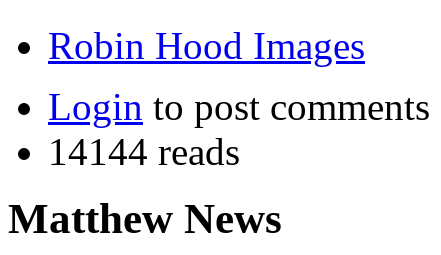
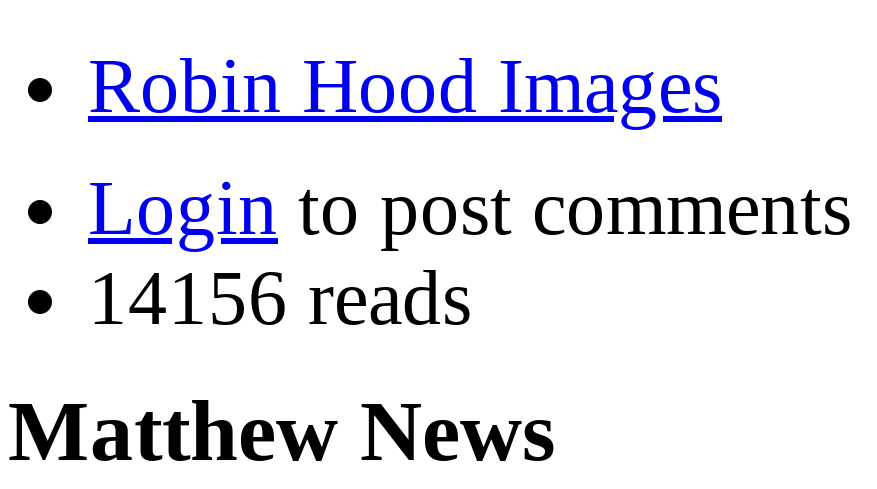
- 14144 reads
+ 14156 reads
